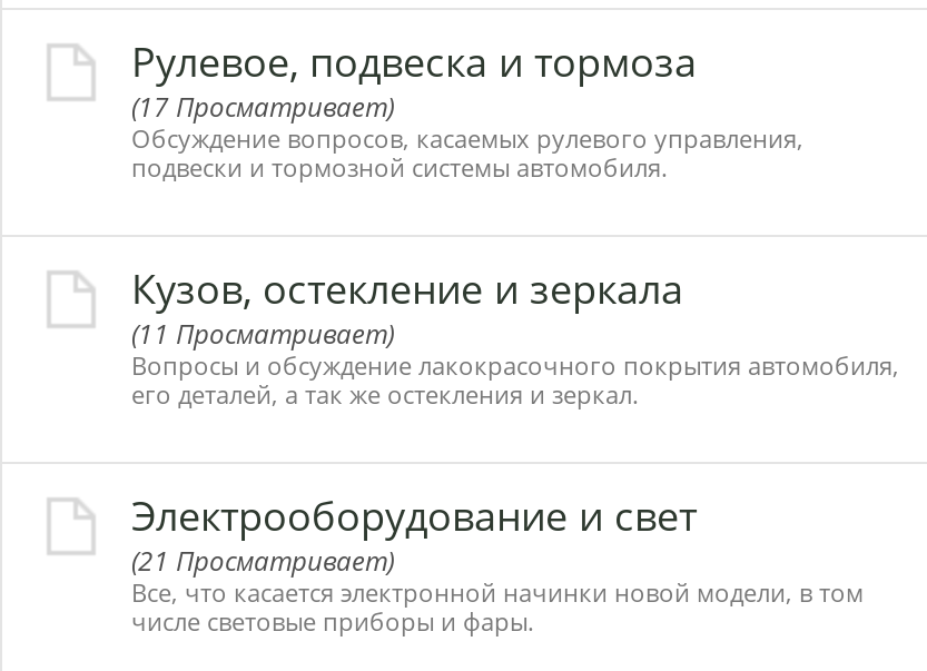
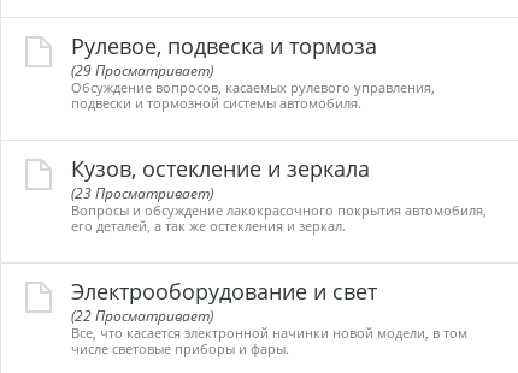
- (17 Просматривает)
+ (29 Просматривает)

- (11 Просматривает)
+ (23 Просматривает)

- (21 Просматривает)
+ (22 Просматривает)
